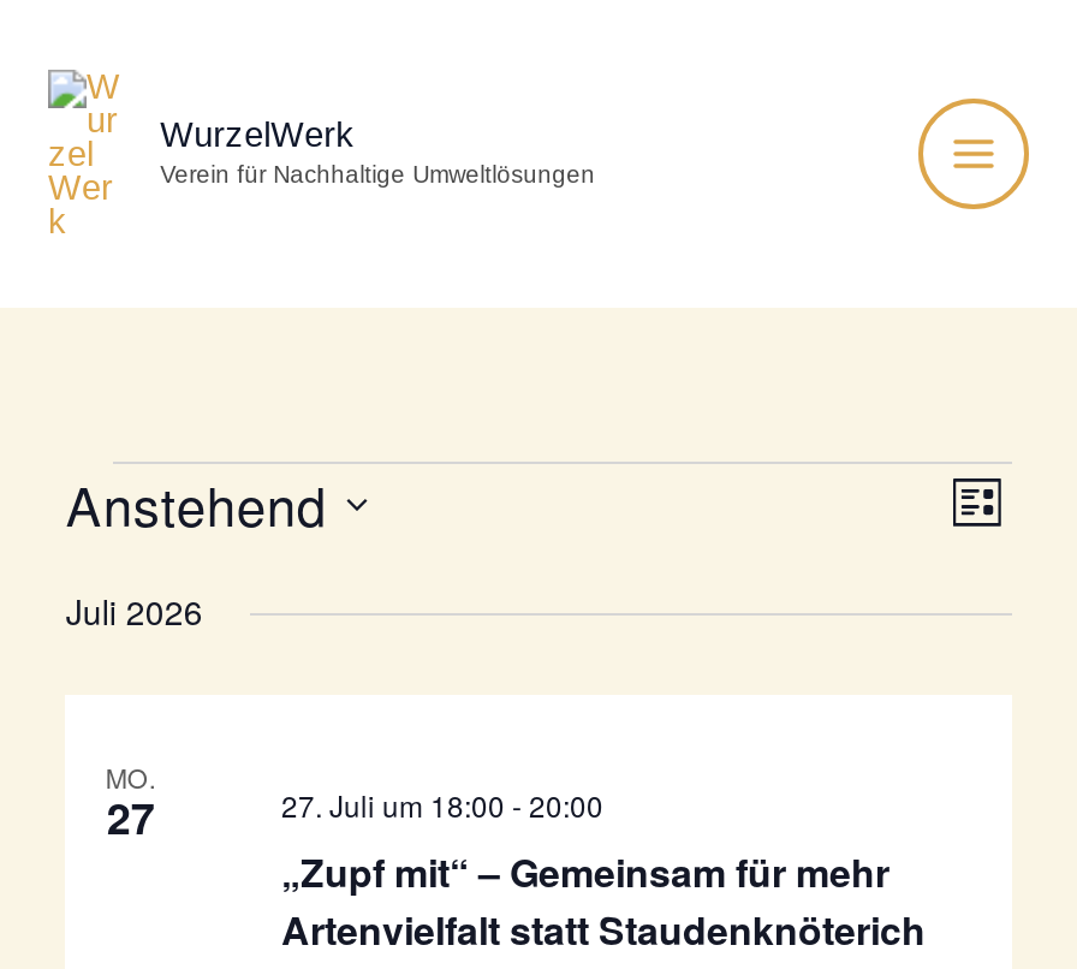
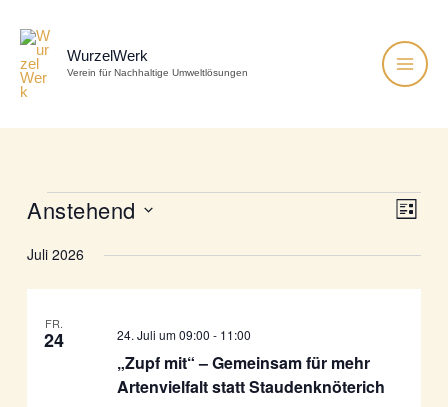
- MO.
- 27
+ FR.
+ 24

- 27. Juli um 18:00 - 20:00
+ 24. Juli um 09:00 - 11:00
